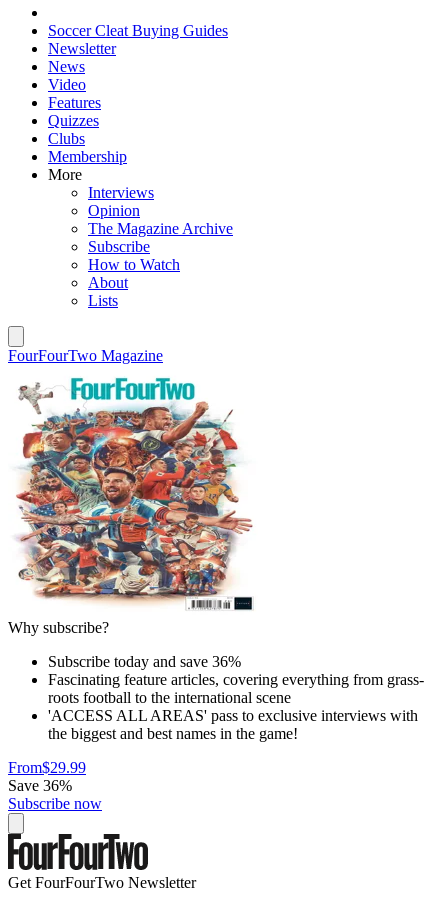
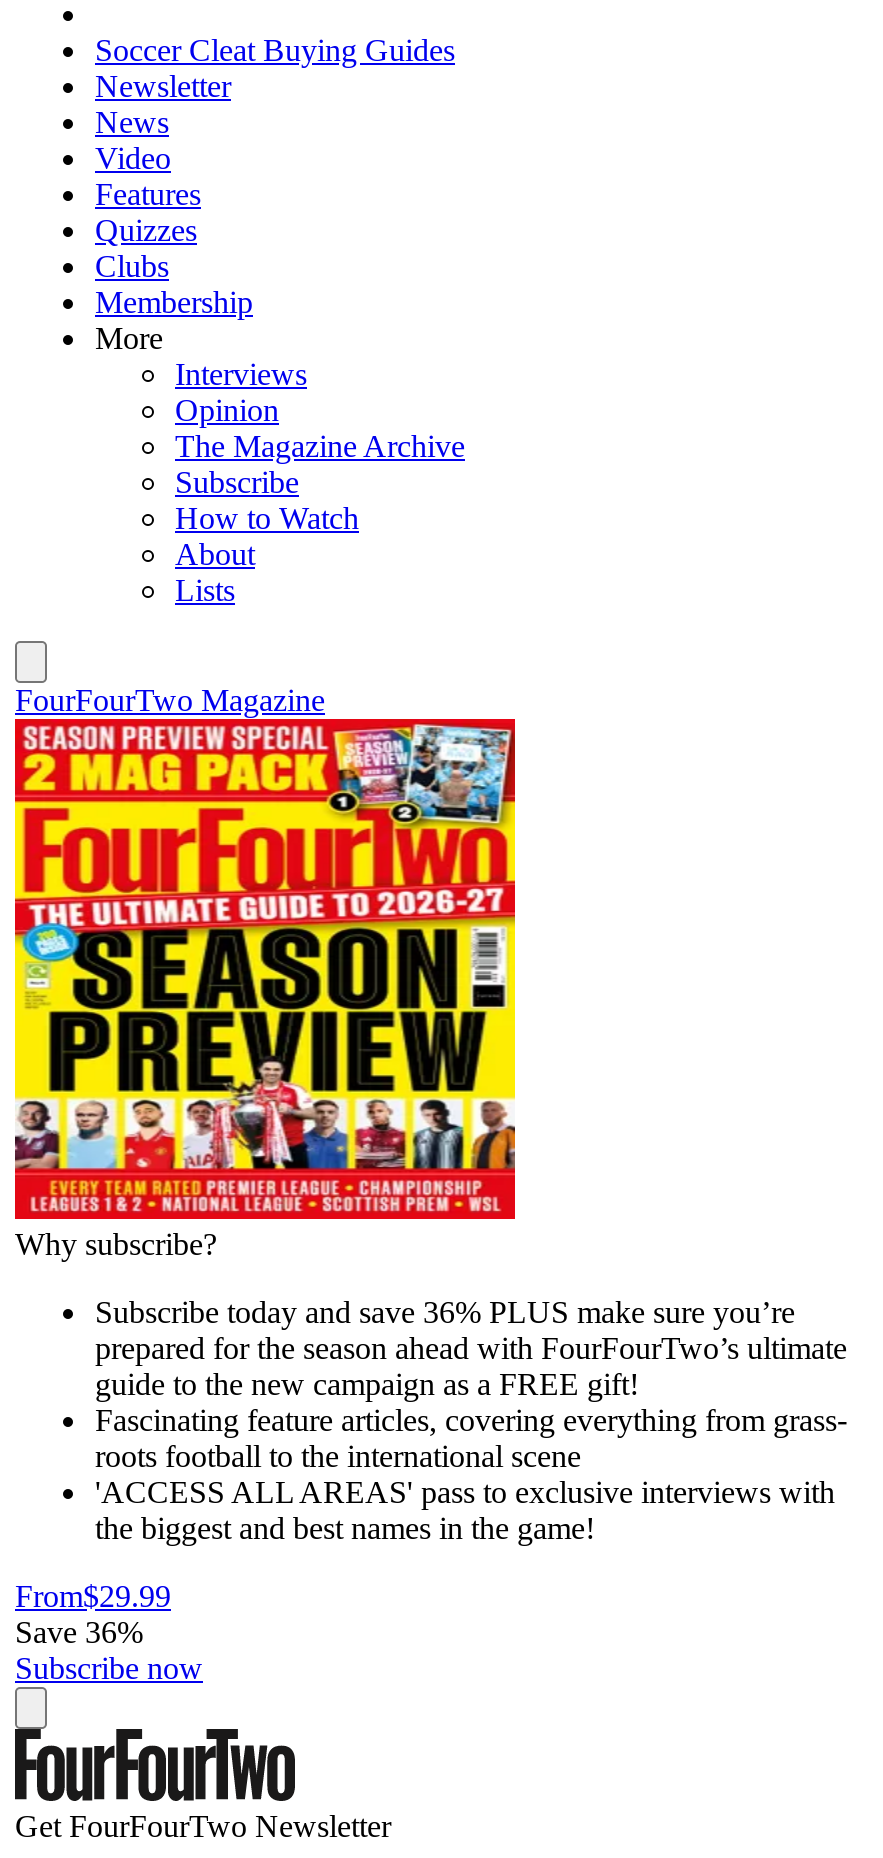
- [image]
- Subscribe today and save 36%
+ [image]
+ Subscribe today and save 36% PLUS make sure you’re
+ prepared for the season ahead with FourFourTwo’s ultimate
+ guide to the new campaign as a FREE gift!
